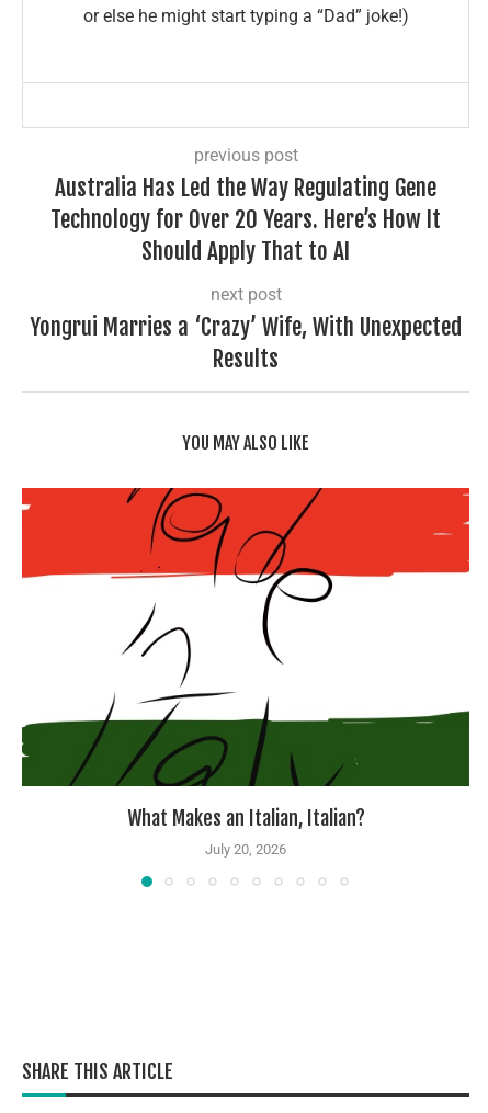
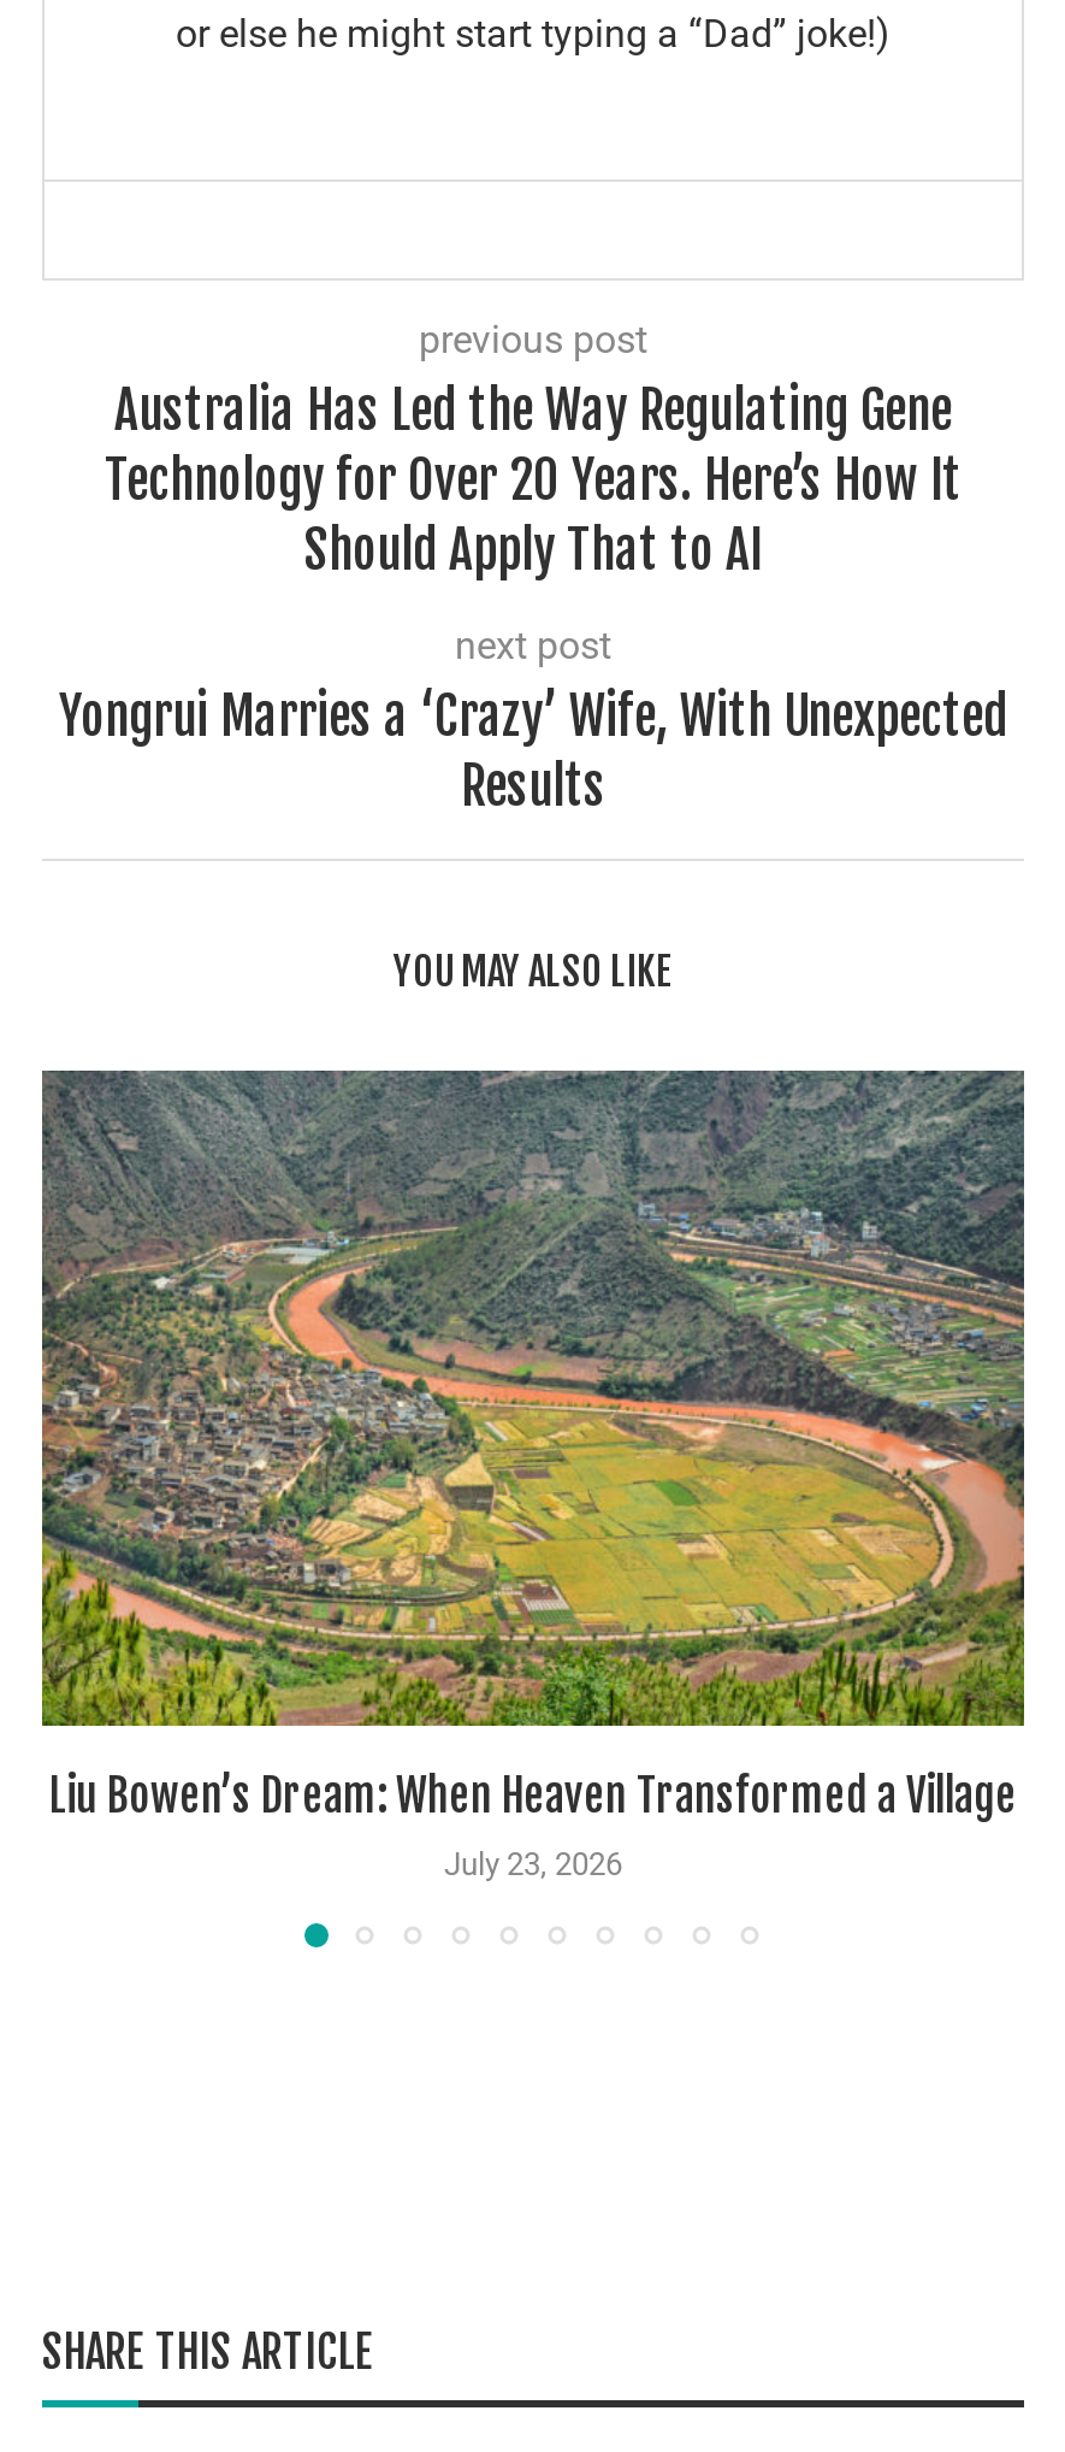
- [image]
- What Makes an Italian, Italian?
+ [image]
+ Liu Bowen’s Dream: When Heaven Transformed a Village

- July 20, 2026
+ July 23, 2026
